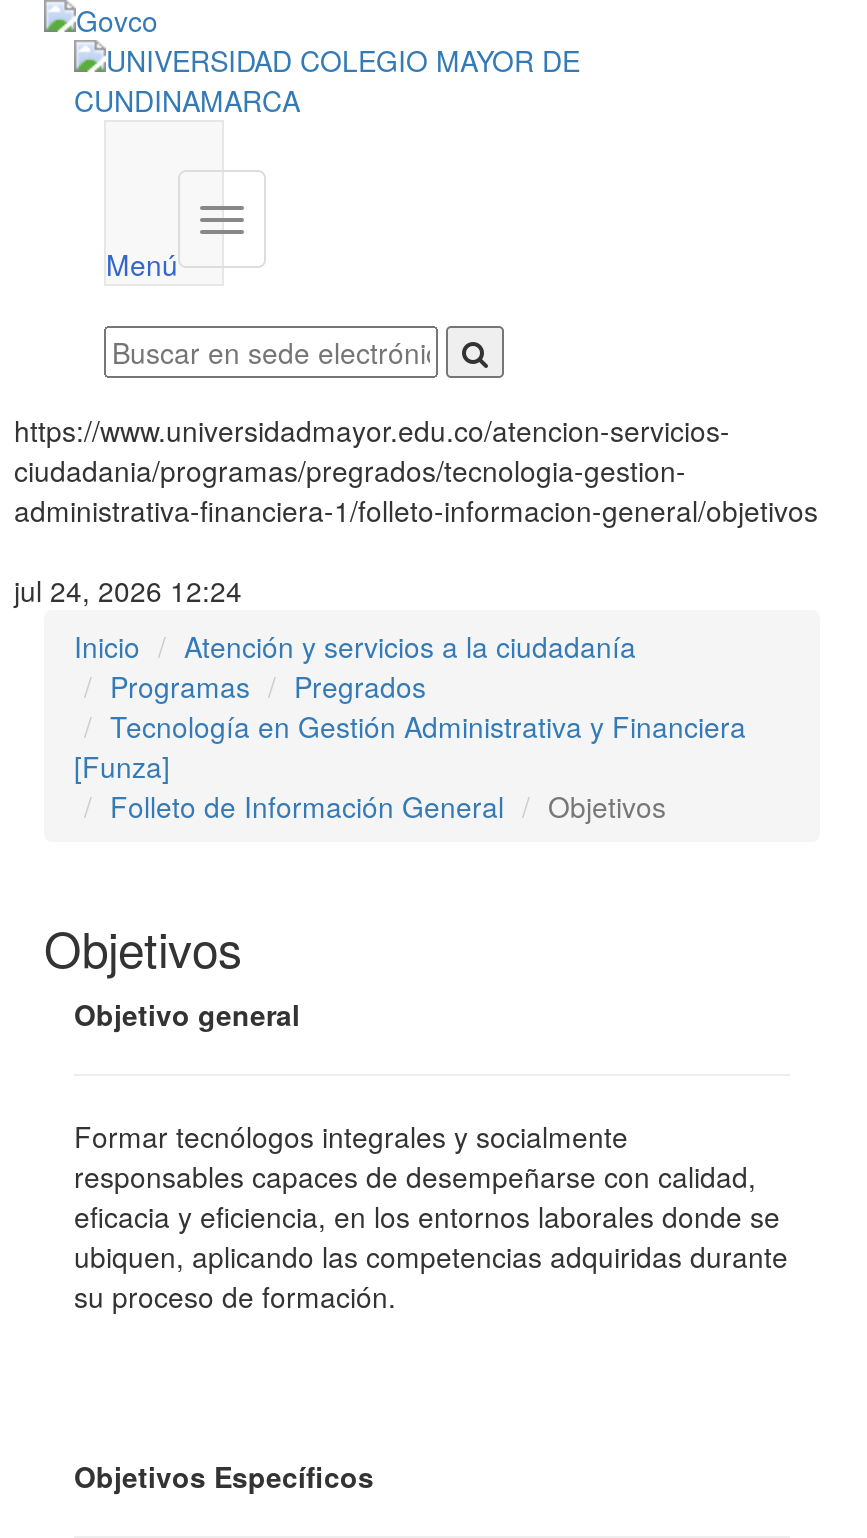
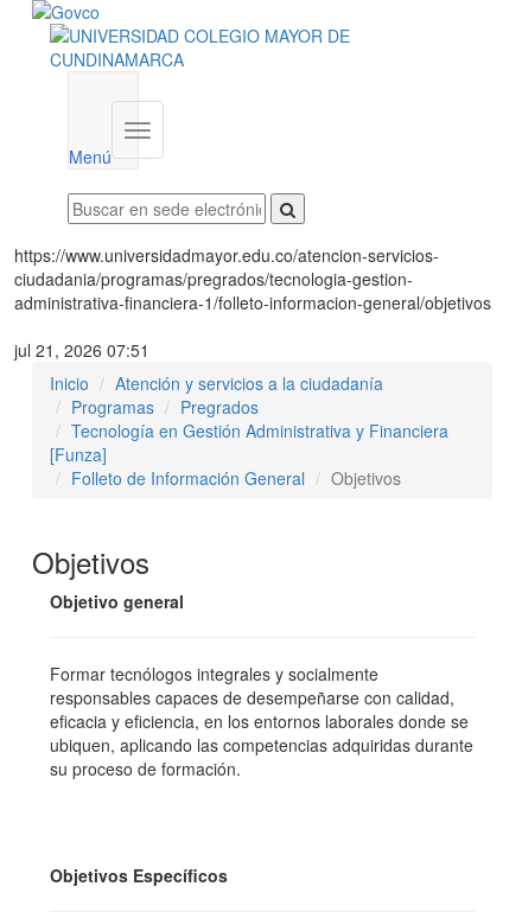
- jul 24, 2026 12:24
+ jul 21, 2026 07:51
